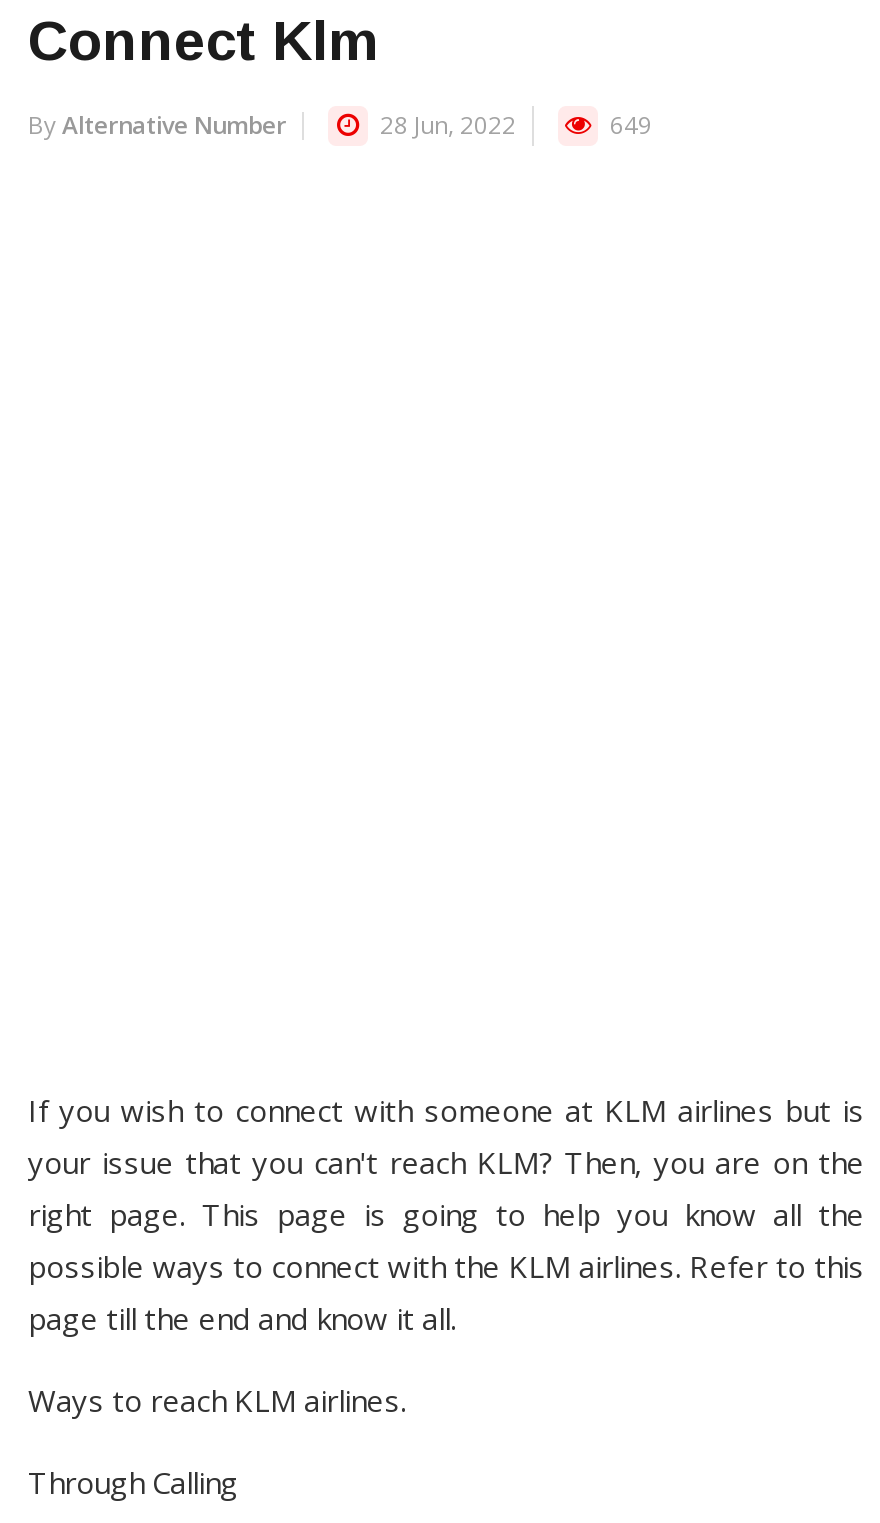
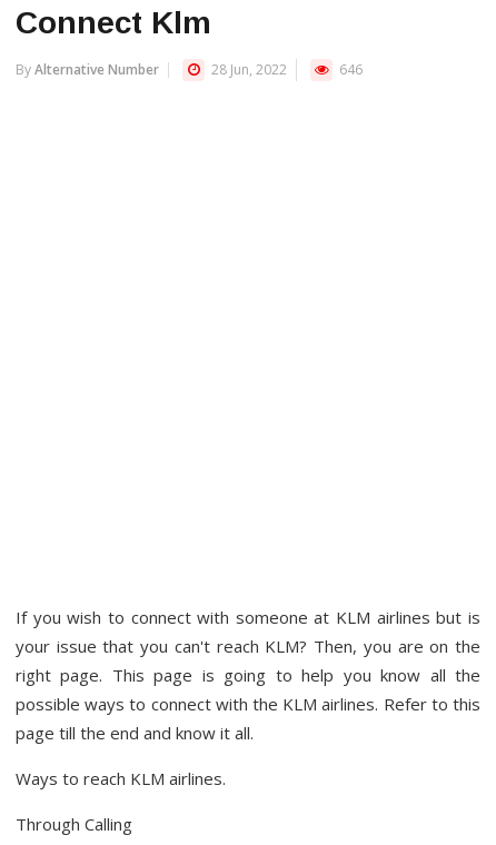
- 649
+ 646
